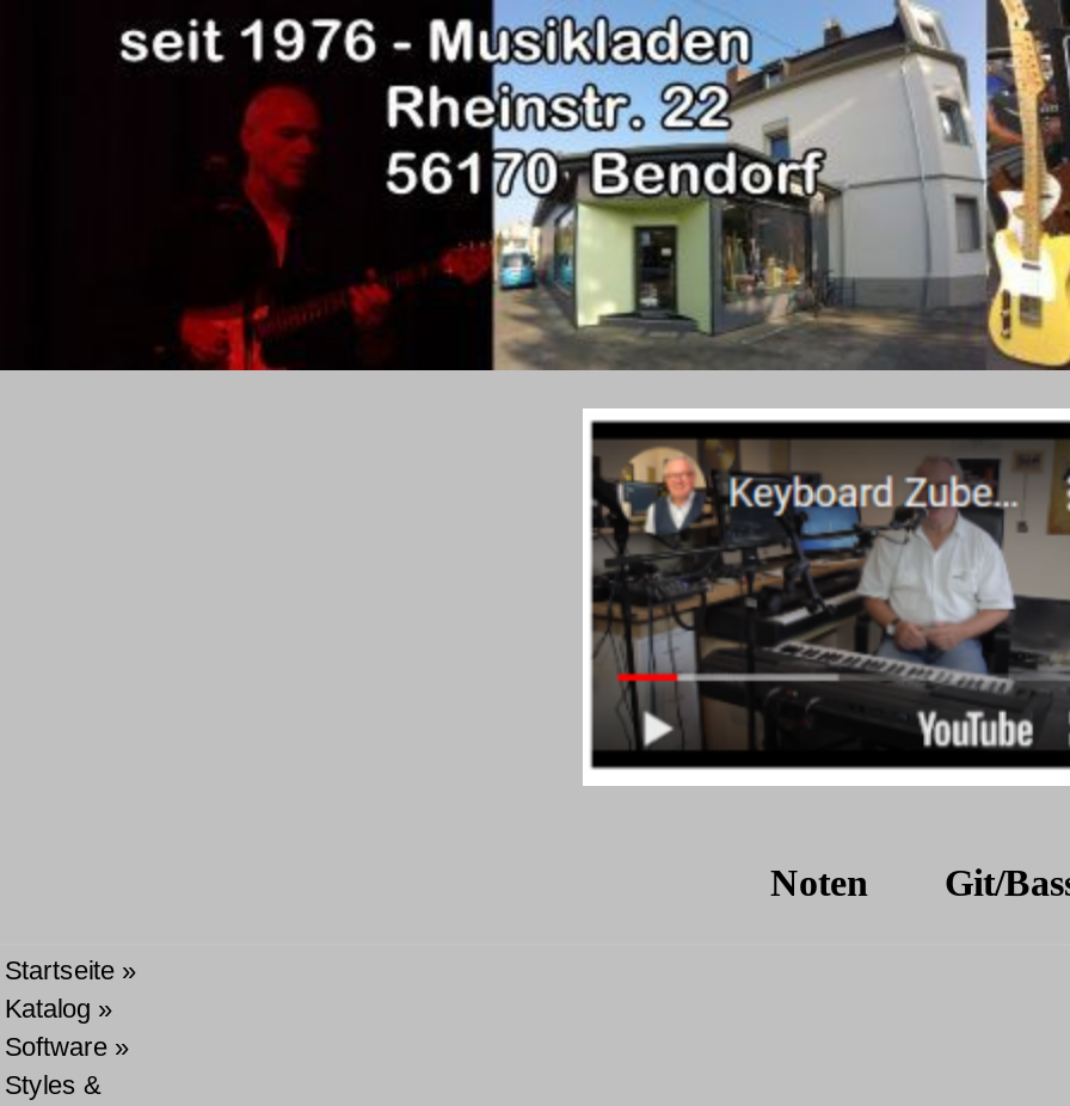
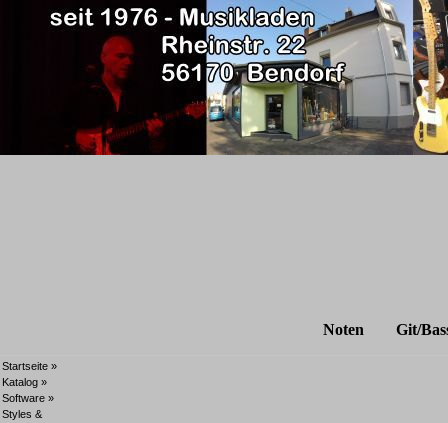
- [image]
